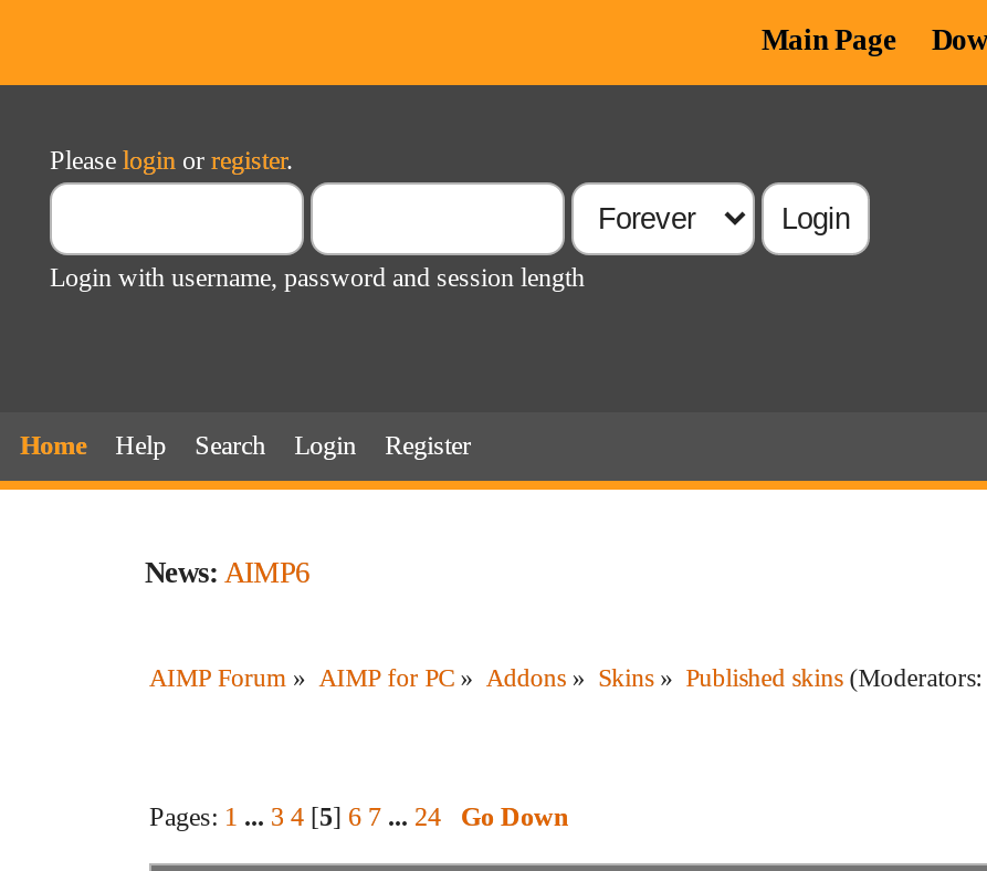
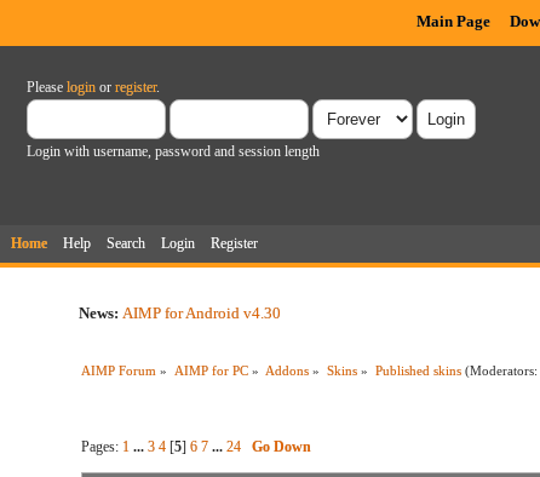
- News: AIMP6
+ News: AIMP for Android v4.30
